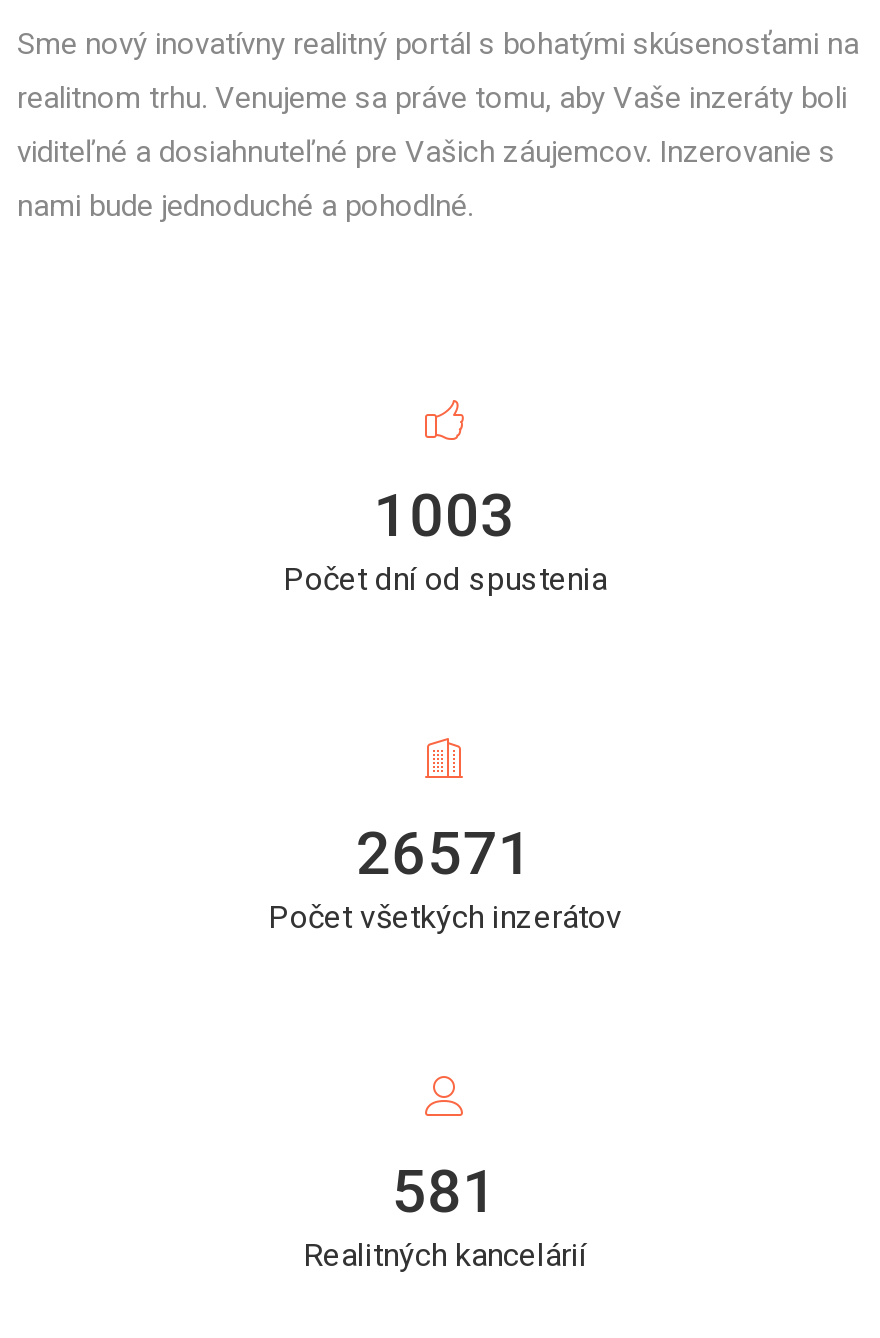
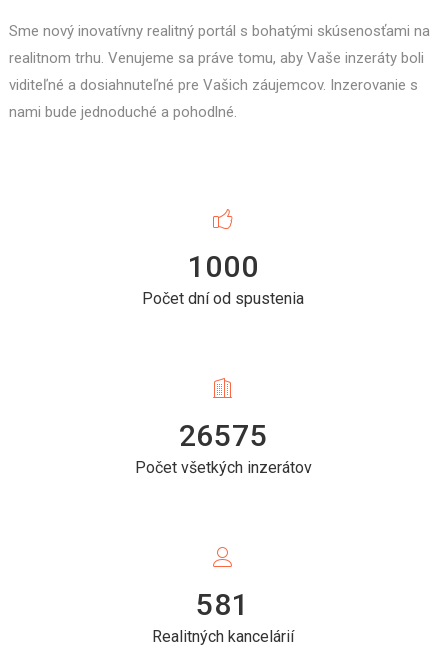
- 1003
+ 1000

- 26571
+ 26575
